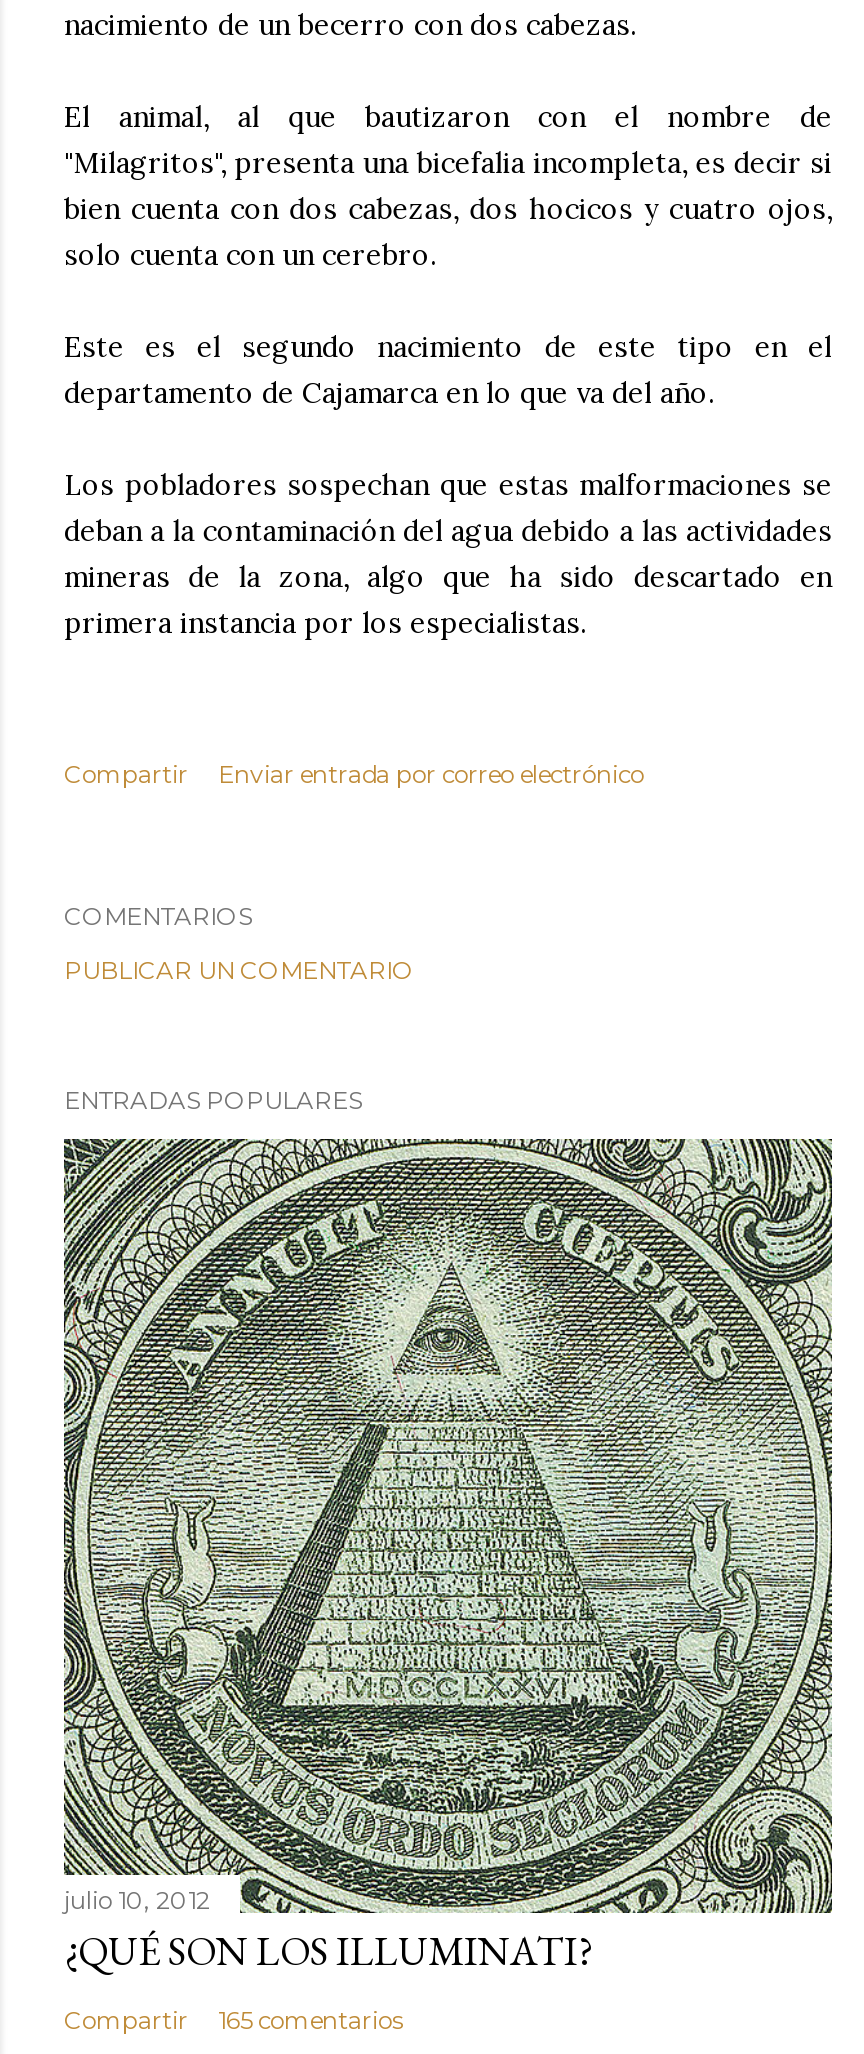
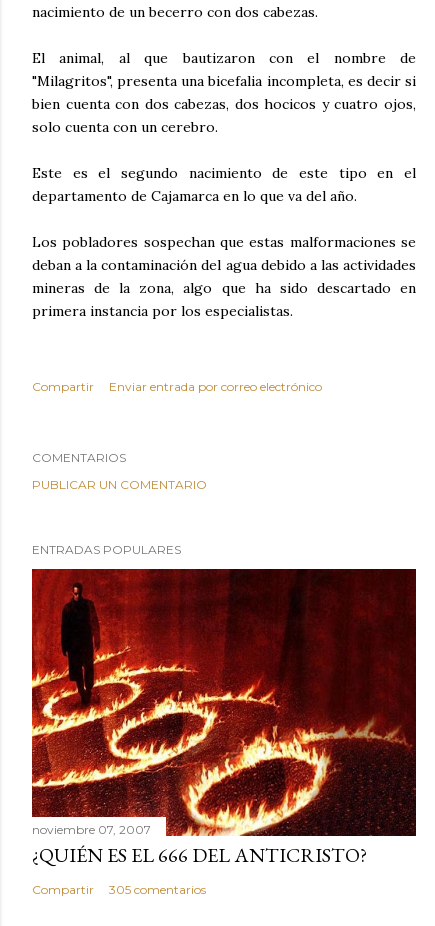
- [image]
- julio 10, 2012
- ¿QUÉ SON LOS ILLUMINATI?
+ [image]
+ noviembre 07, 2007
+ ¿QUIÉN ES EL 666 DEL ANTICRISTO?

- Compartir 165 comentarios
+ Compartir 305 comentarios
